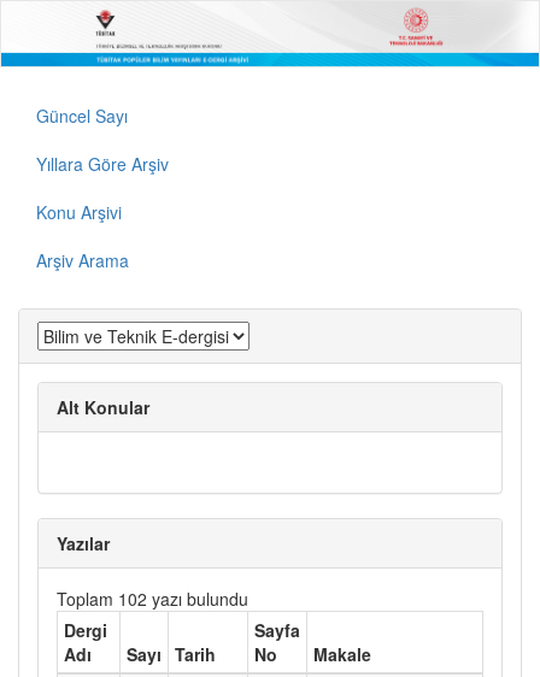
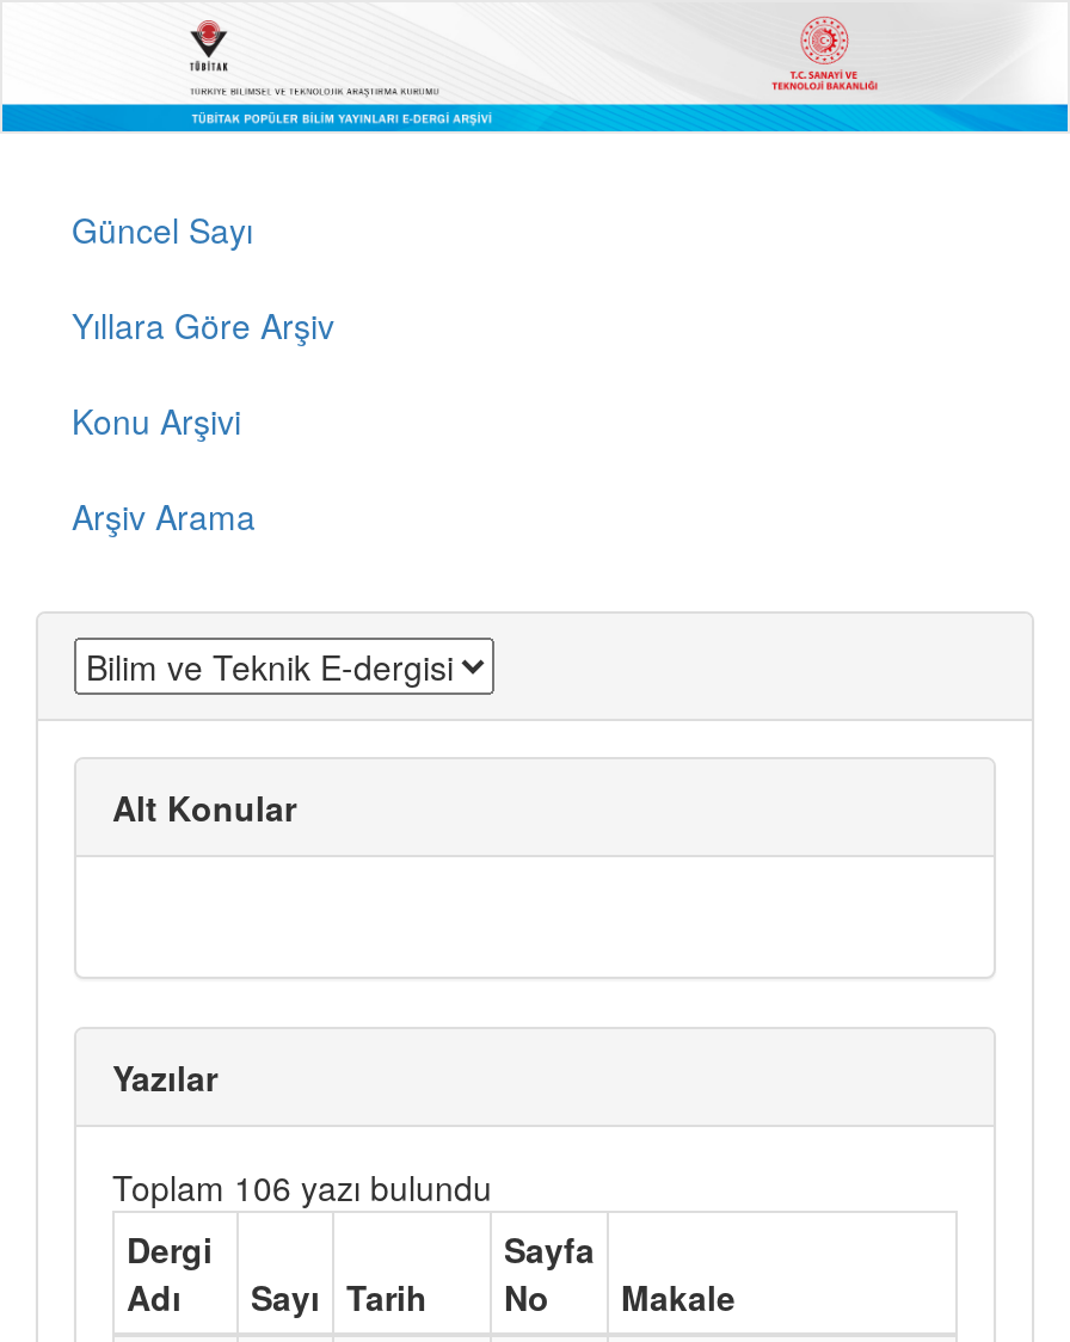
- Toplam 102 yazı bulundu
+ Toplam 106 yazı bulundu
